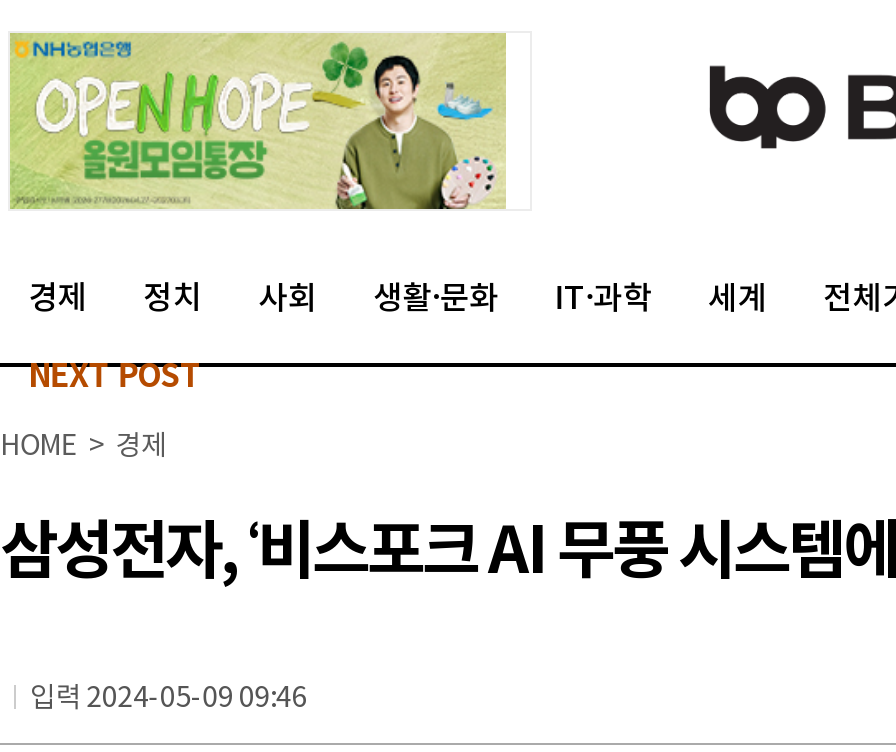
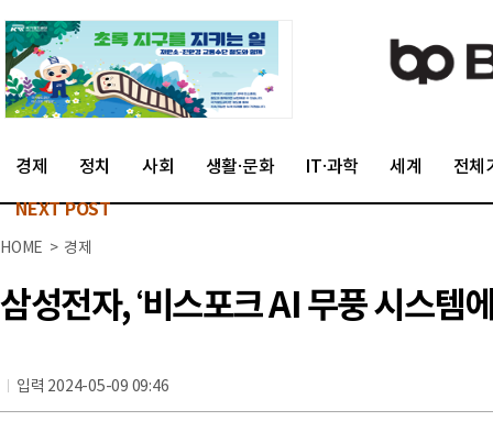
- [image]
+ [image]
